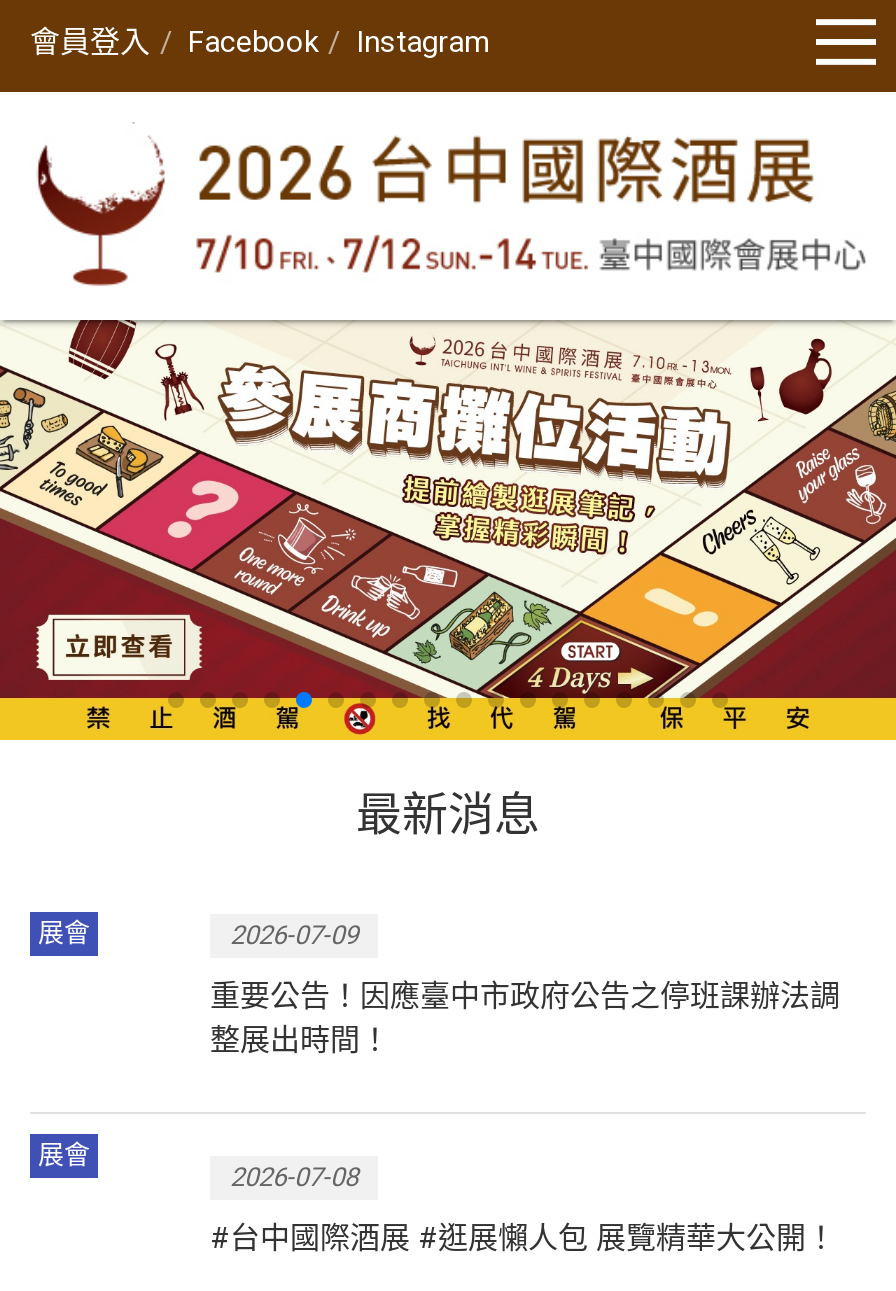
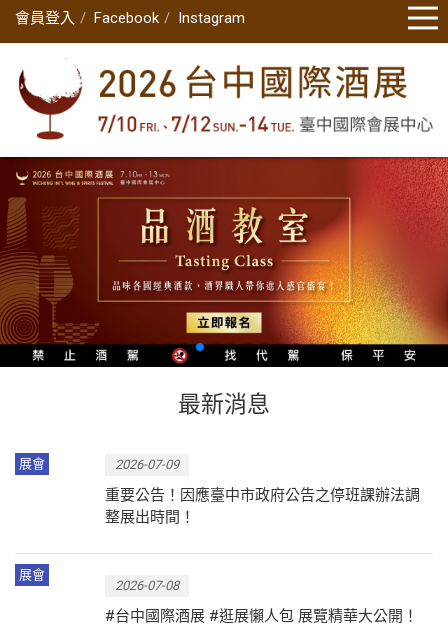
- [image]
+ [image]
